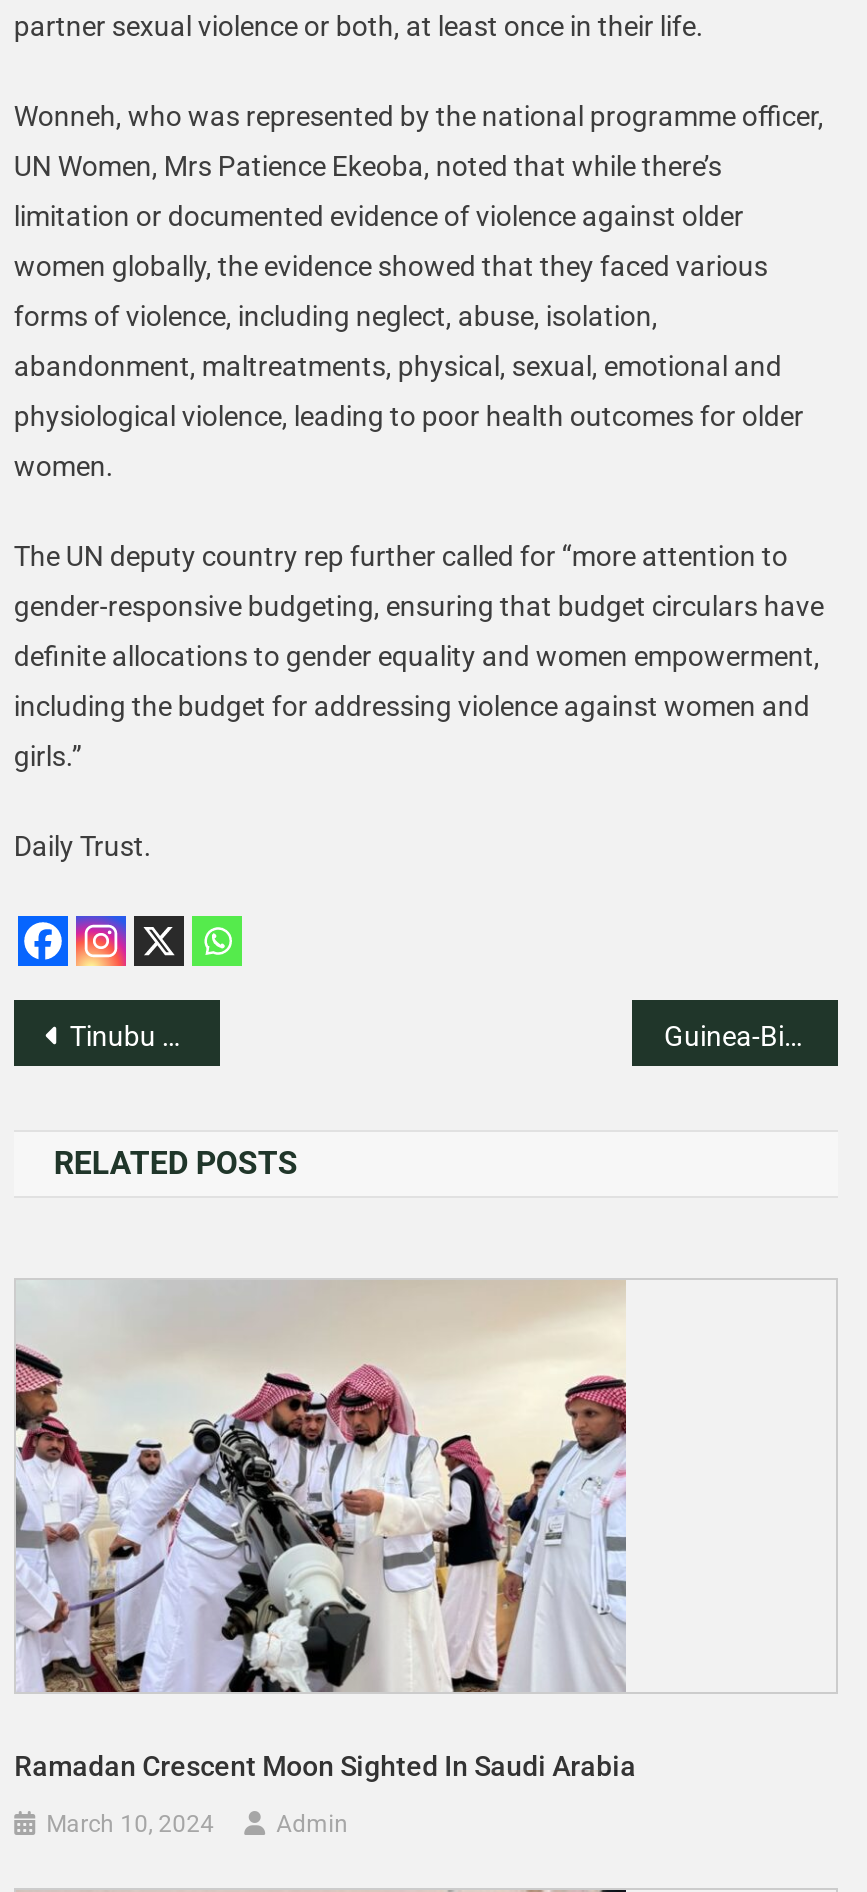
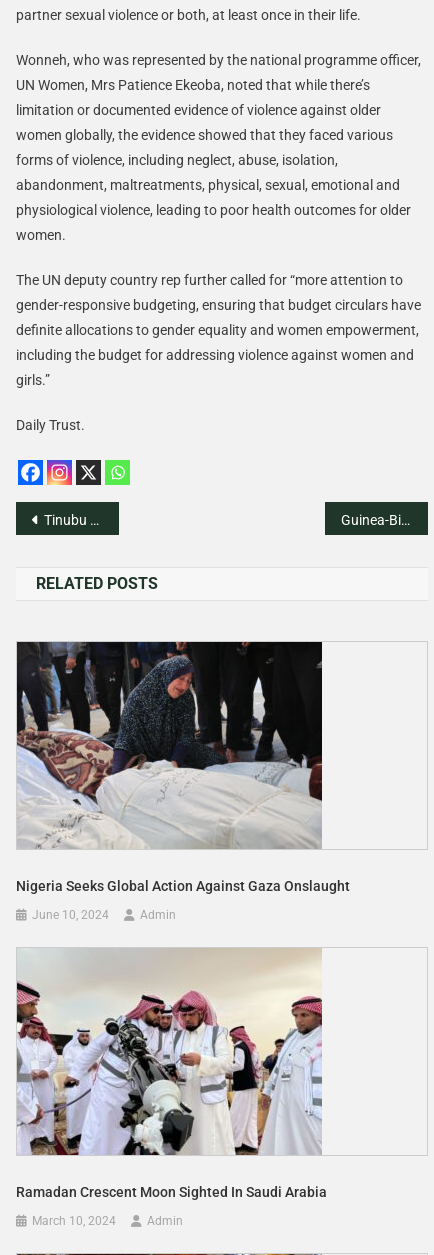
+ [image]
+ Nigeria Seeks Global Action Against Gaza Onslaught
+ June 10, 2024
+ Admin
